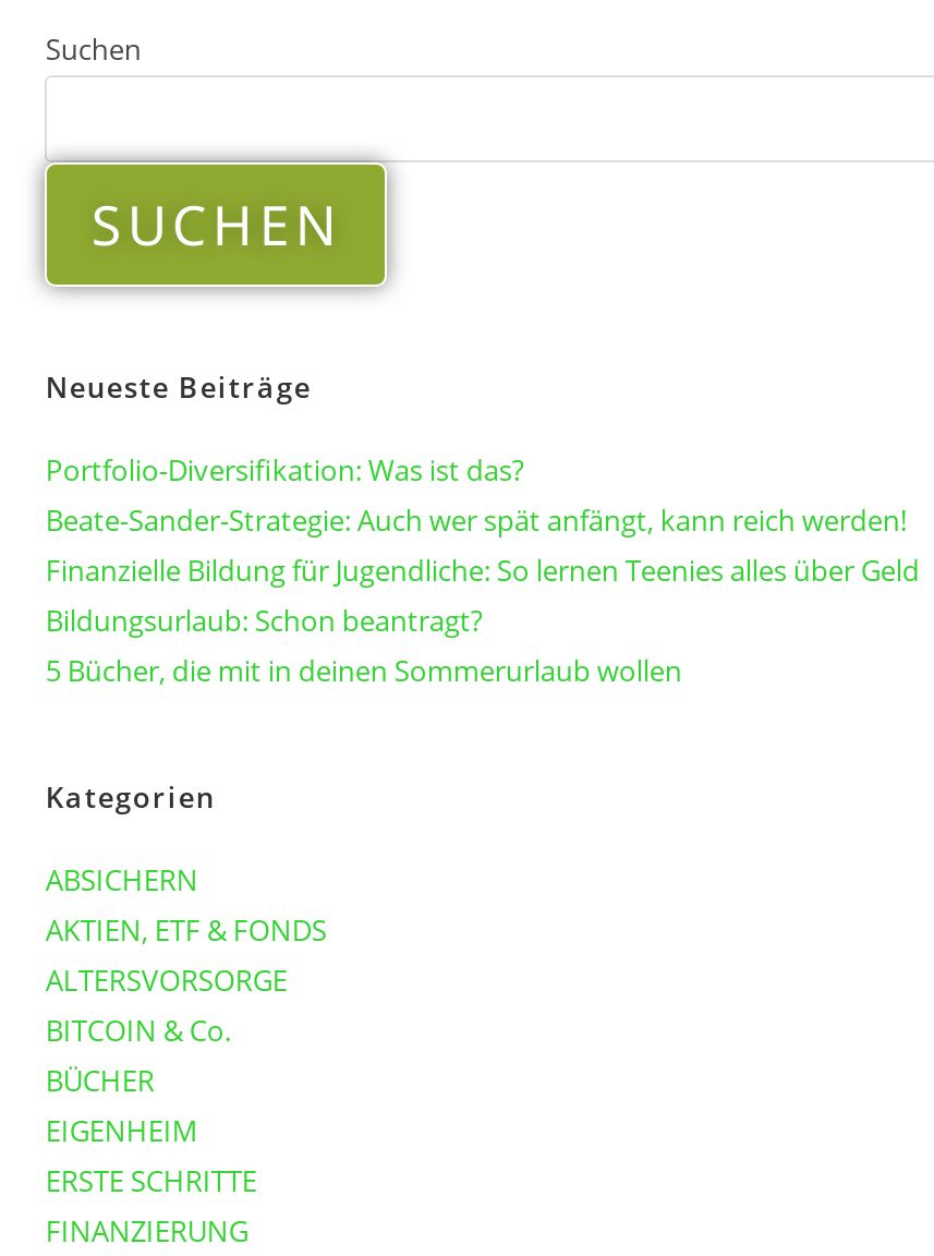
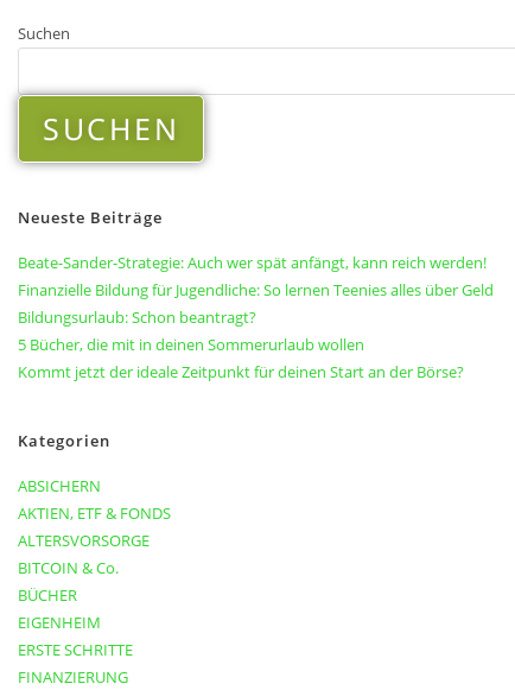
- Portfolio-Diversifikation: Was ist das?

moved up: Beate-Sander-Strategie: Auch wer spät anfängt, kann reich werden! | Finanzielle Bildung für Jugendliche: So lernen Teenies alles über Geld | Bildungsurlaub: Schon beantragt? | 5 Bücher, die mit in deinen Sommerurlaub wollen

+ Kommt jetzt der ideale Zeitpunkt für deinen Start an der Börse?
